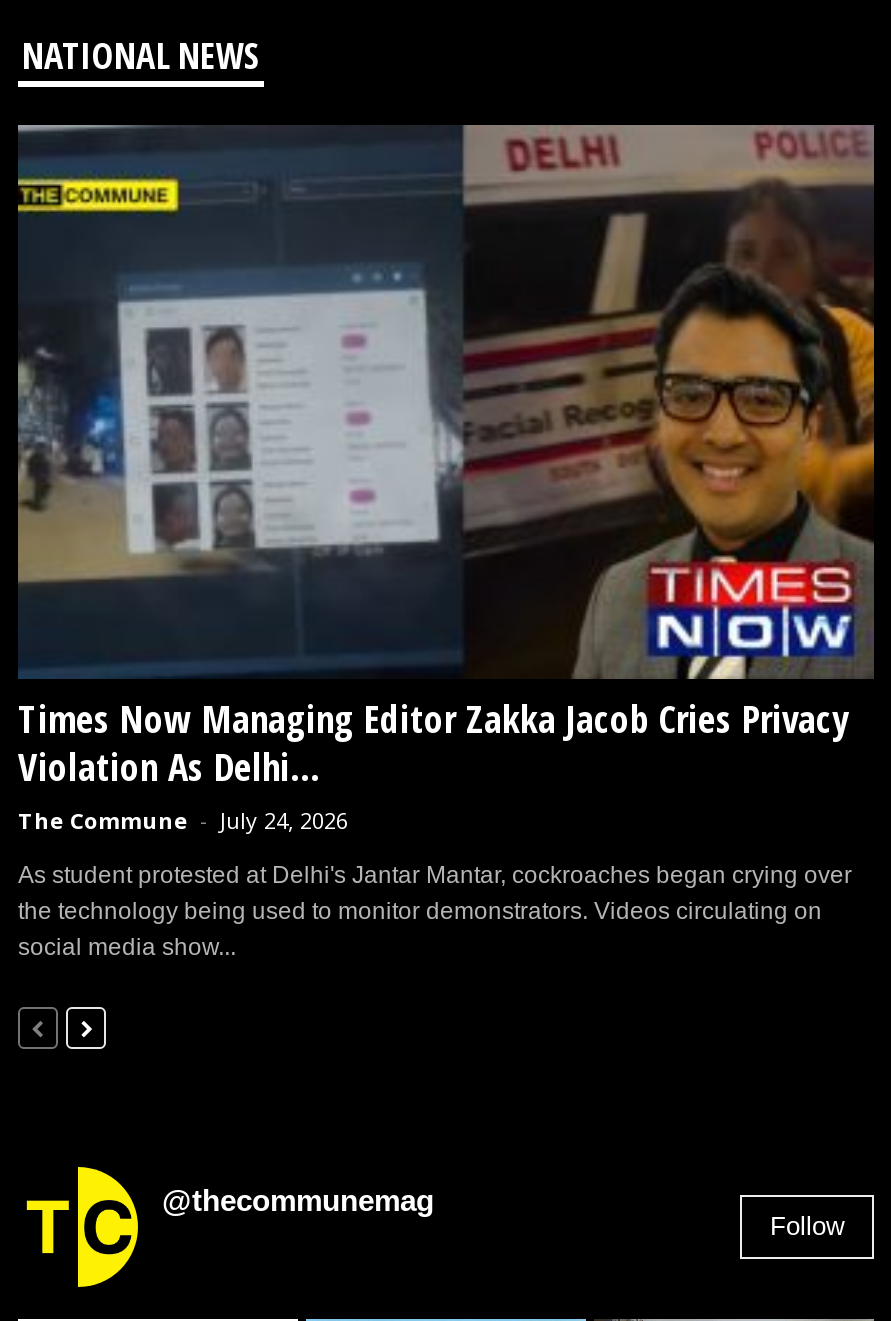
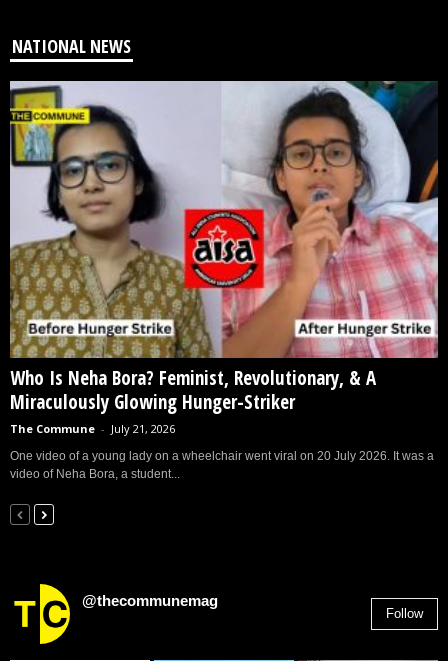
- [image]
- Times Now Managing Editor Zakka Jacob Cries Privacy
- Violation As Delhi...
- The Commune - July 24, 2026
+ [image]
+ Who Is Neha Bora? Feminist, Revolutionary, & A
+ Miraculously Glowing Hunger-Striker
+ The Commune - July 21, 2026

- As student protested at Delhi's Jantar Mantar, cockroaches began crying over
- the technology being used to monitor demonstrators. Videos circulating on
- social media show...
+ One video of a young lady on a wheelchair went viral on 20 July 2026. It was a
+ video of Neha Bora, a student...
